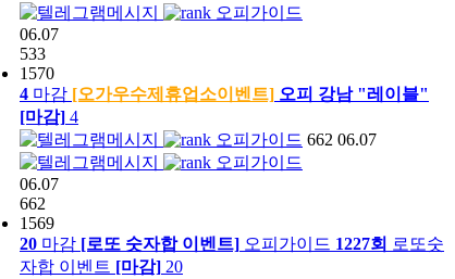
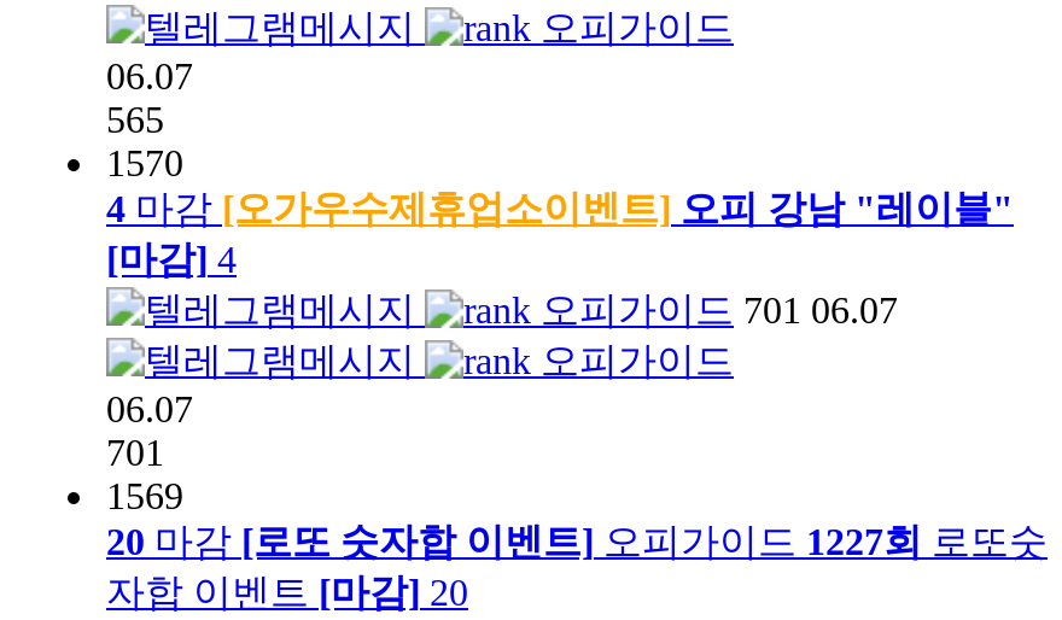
- 533
+ 565

- 오피가이드 662 06.07
+ 오피가이드 701 06.07

- 662
+ 701
